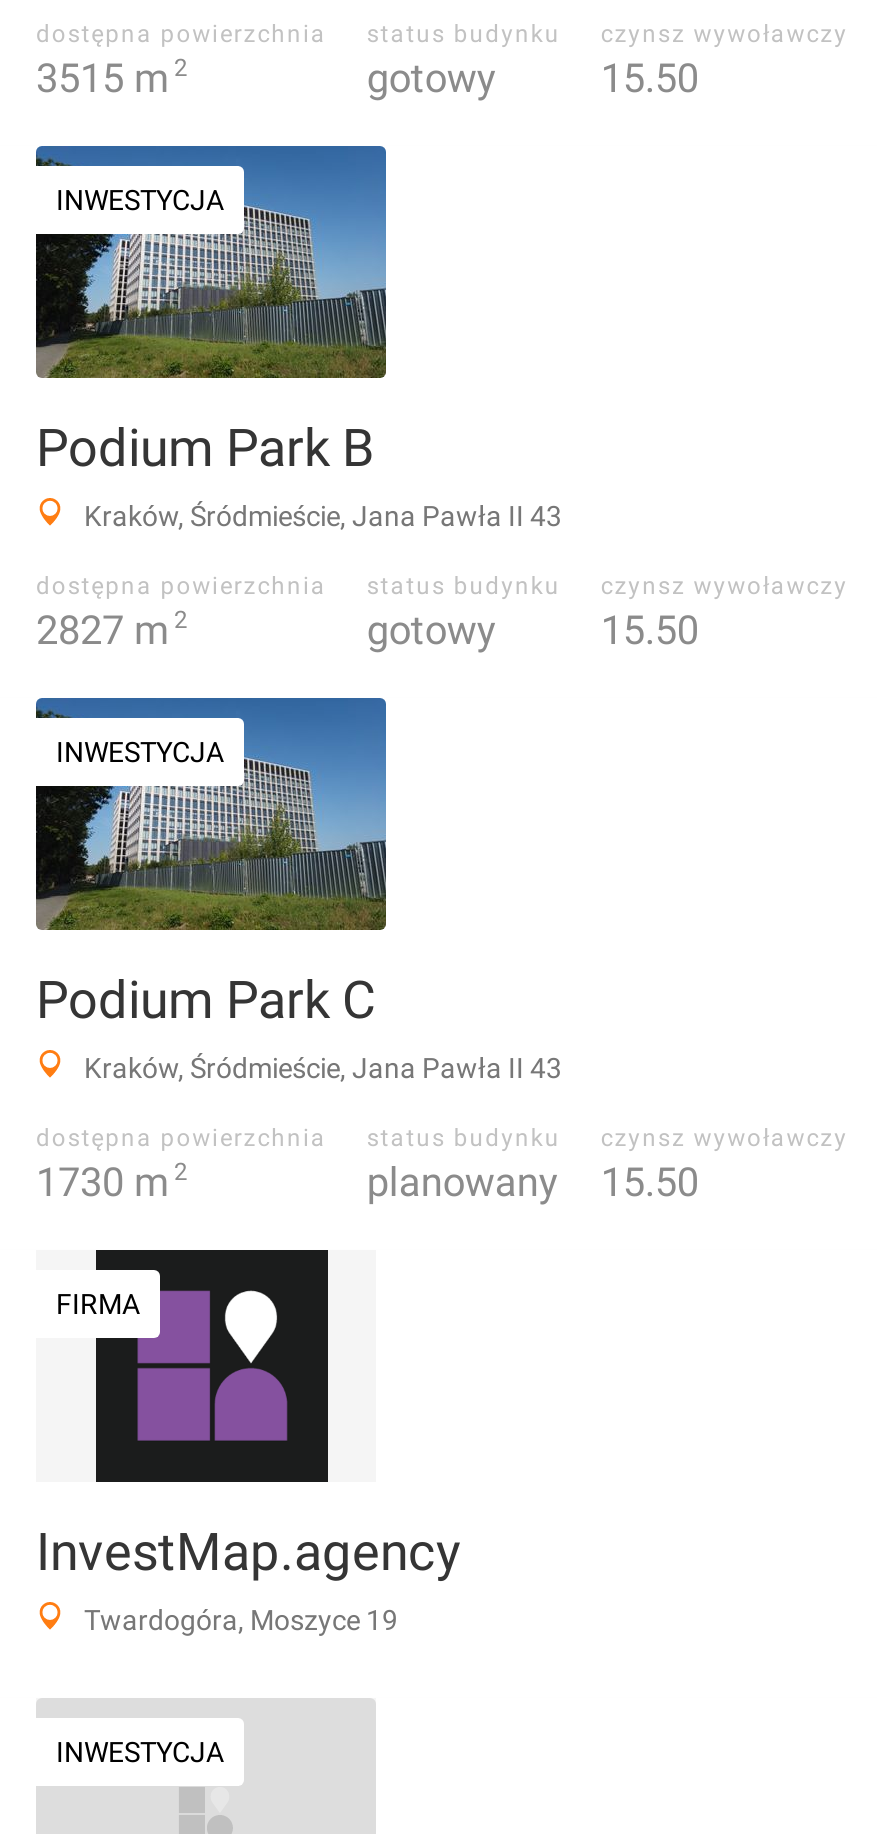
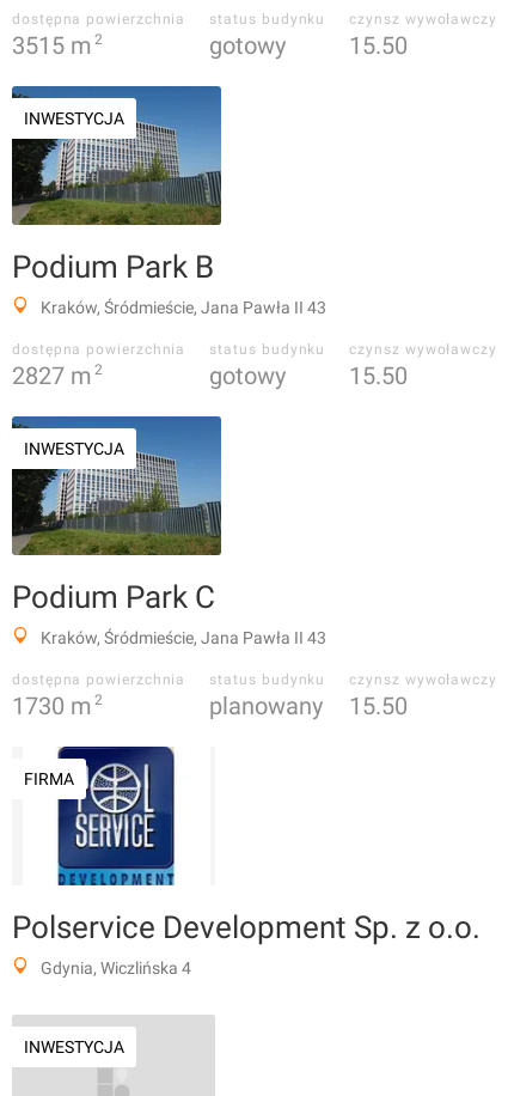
- [image]
- InvestMap.agency
- Twardogóra, Moszyce 19
+ [image]
+ Polservice Development Sp. z o.o.
+ Gdynia, Wiczlińska 4
